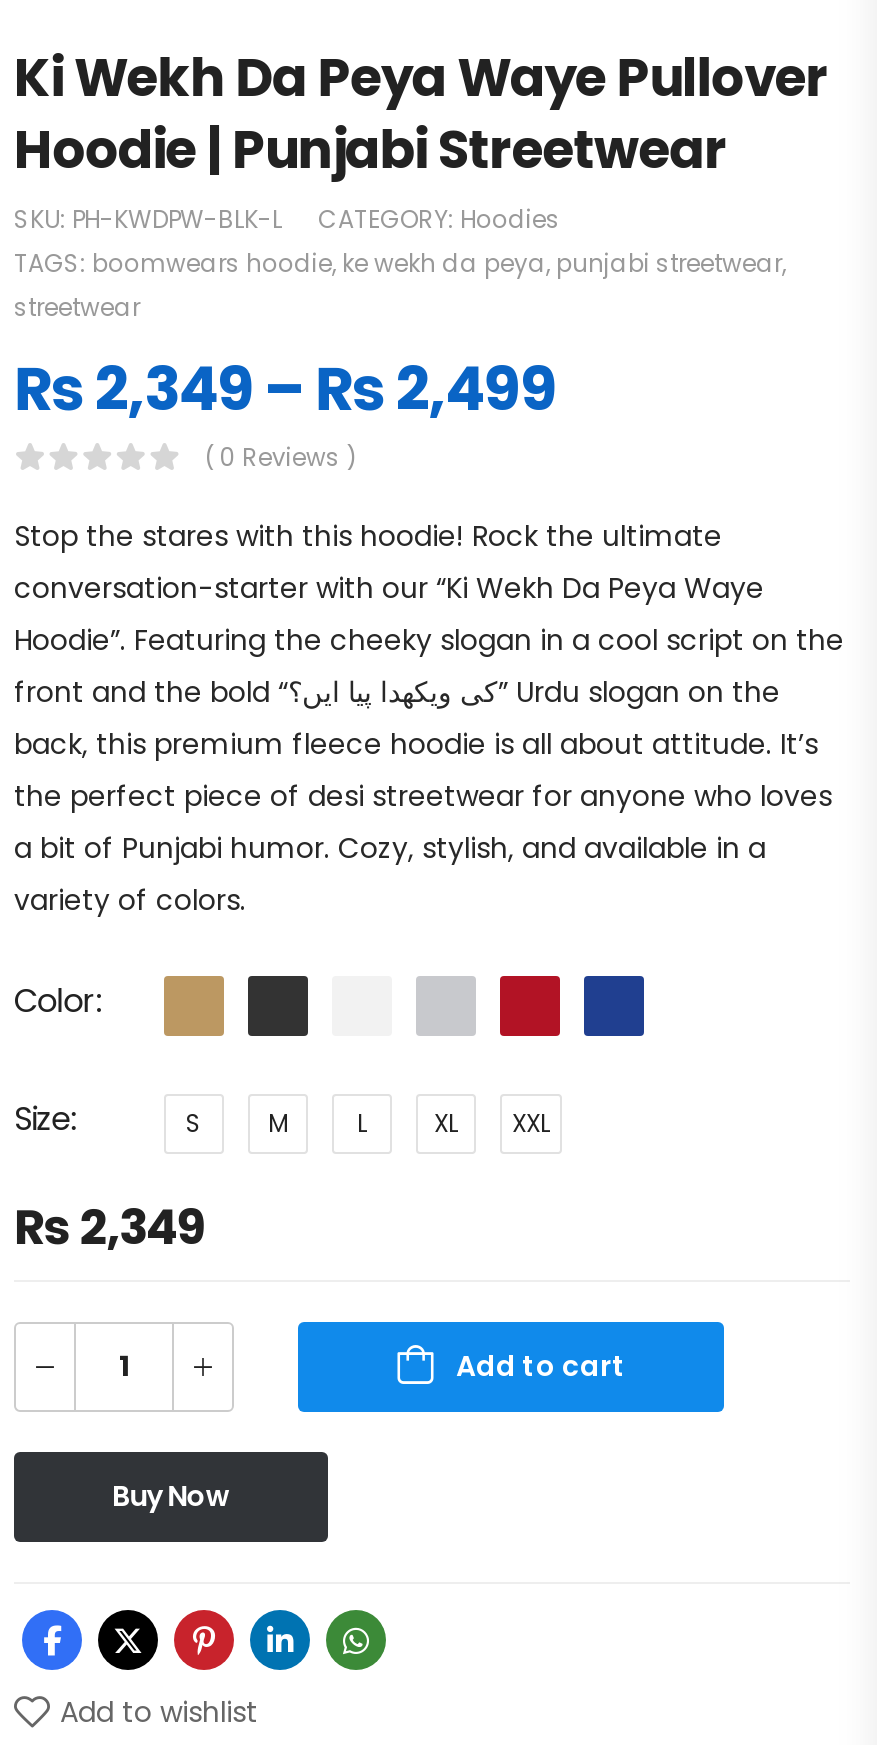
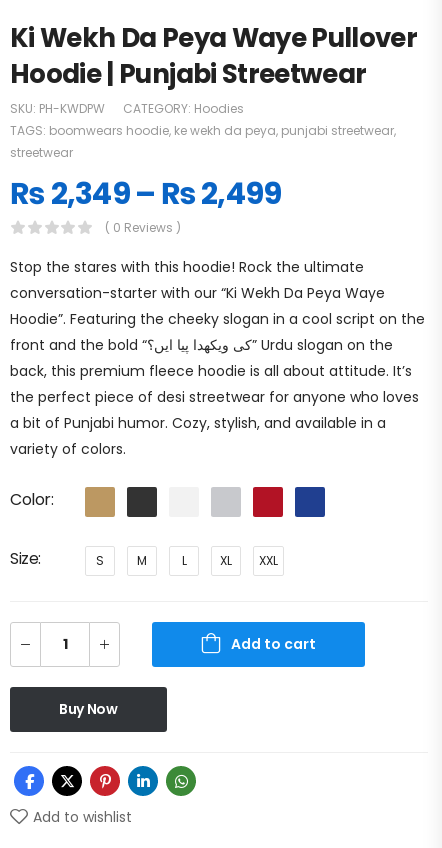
- SKU: PH-KWDPW-BLK-L
+ SKU: PH-KWDPW

- ₨ 2,349
